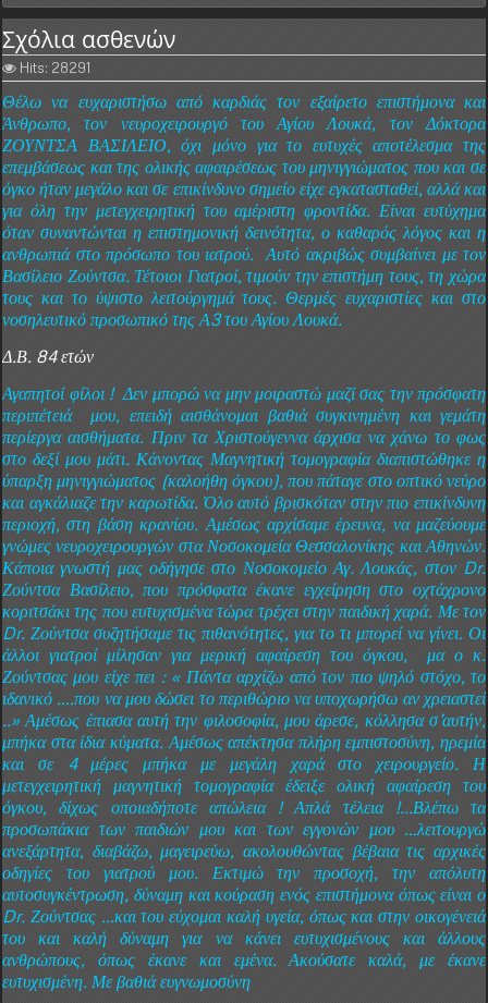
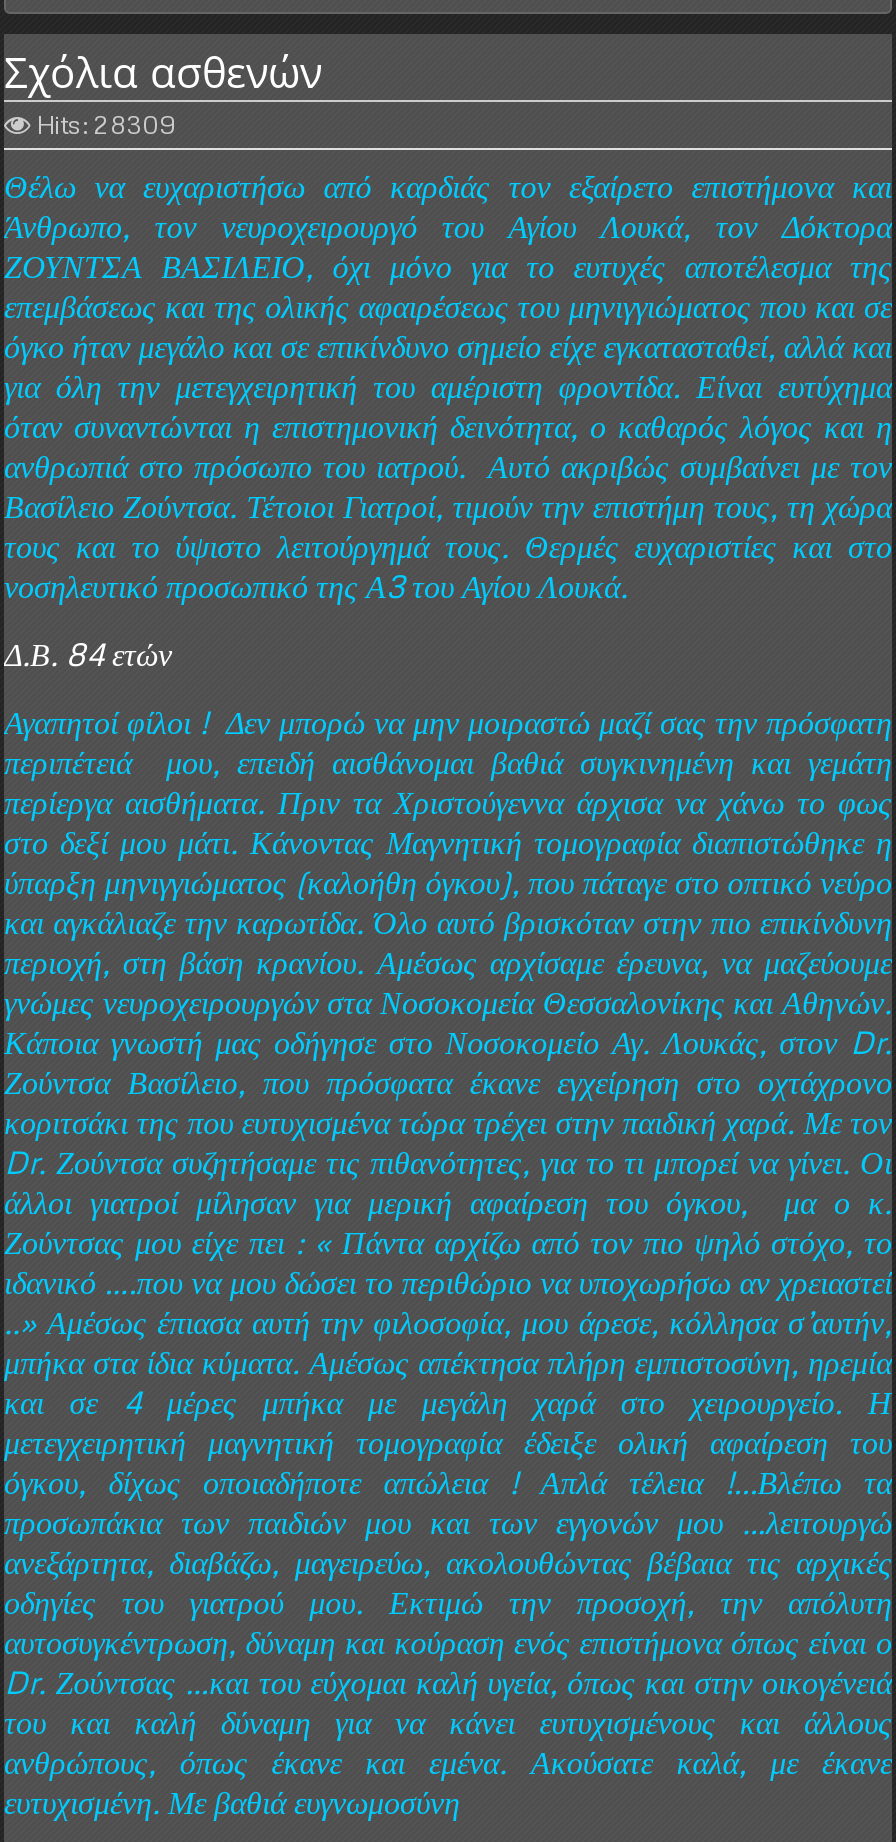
- Hits: 28291
+ Hits: 28309
